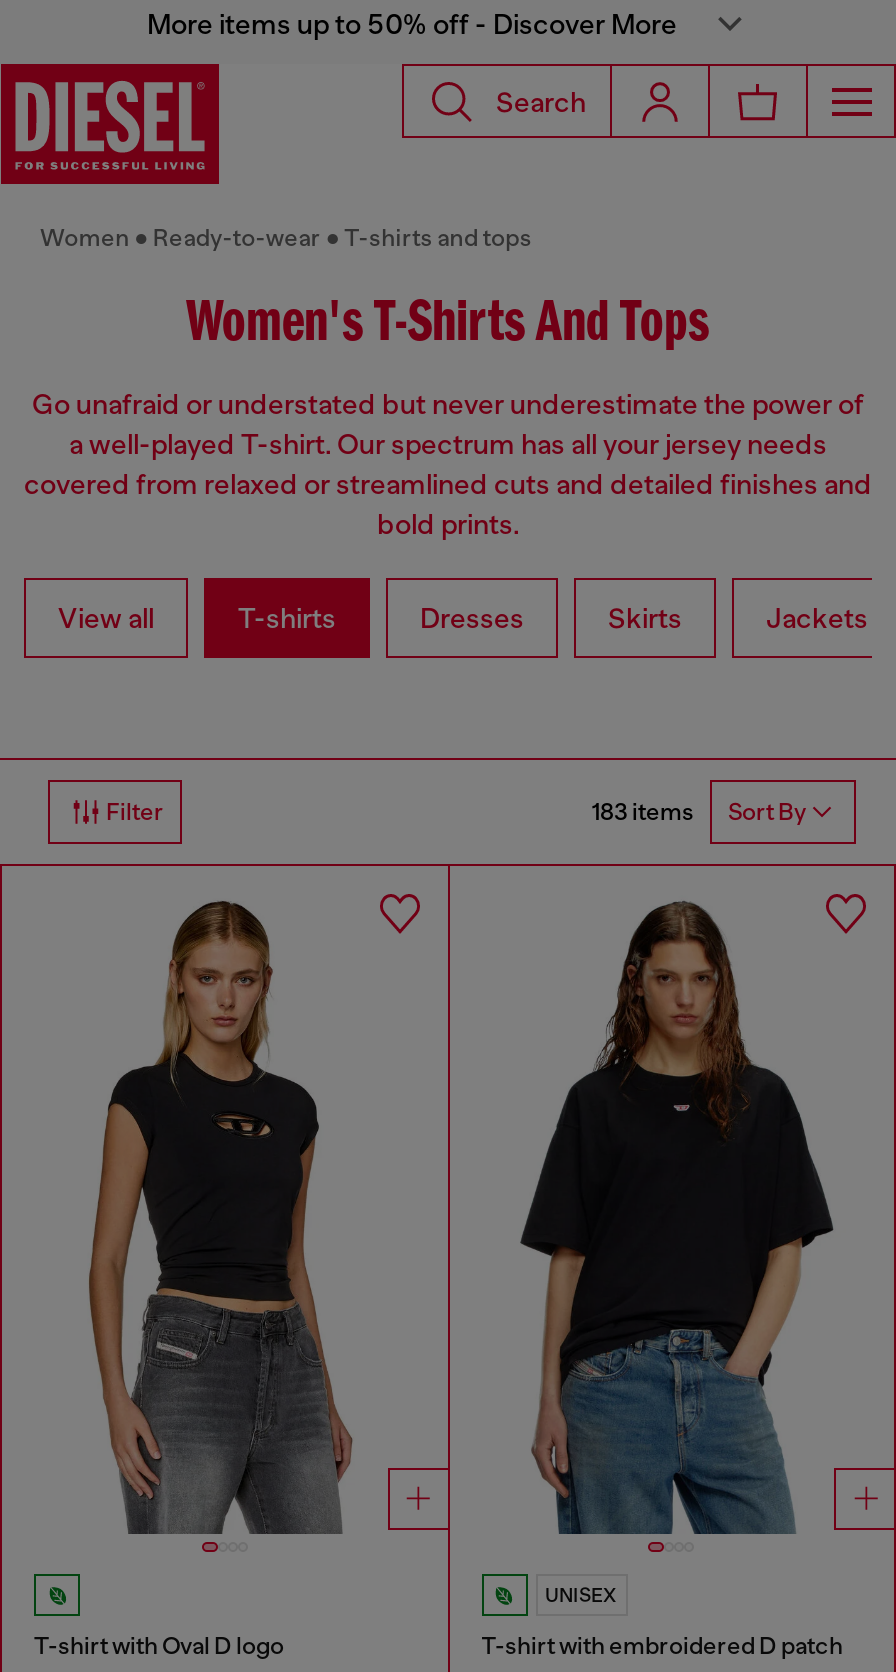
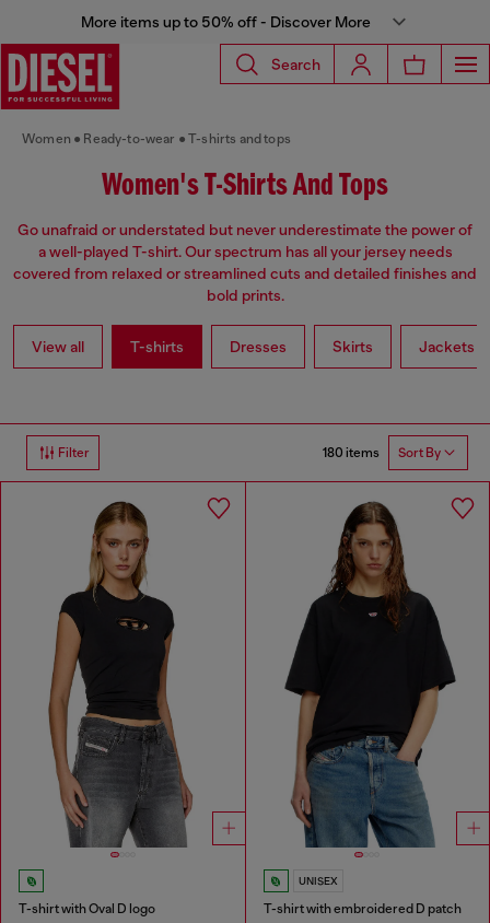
- 183 items Sort By
+ 180 items Sort By
